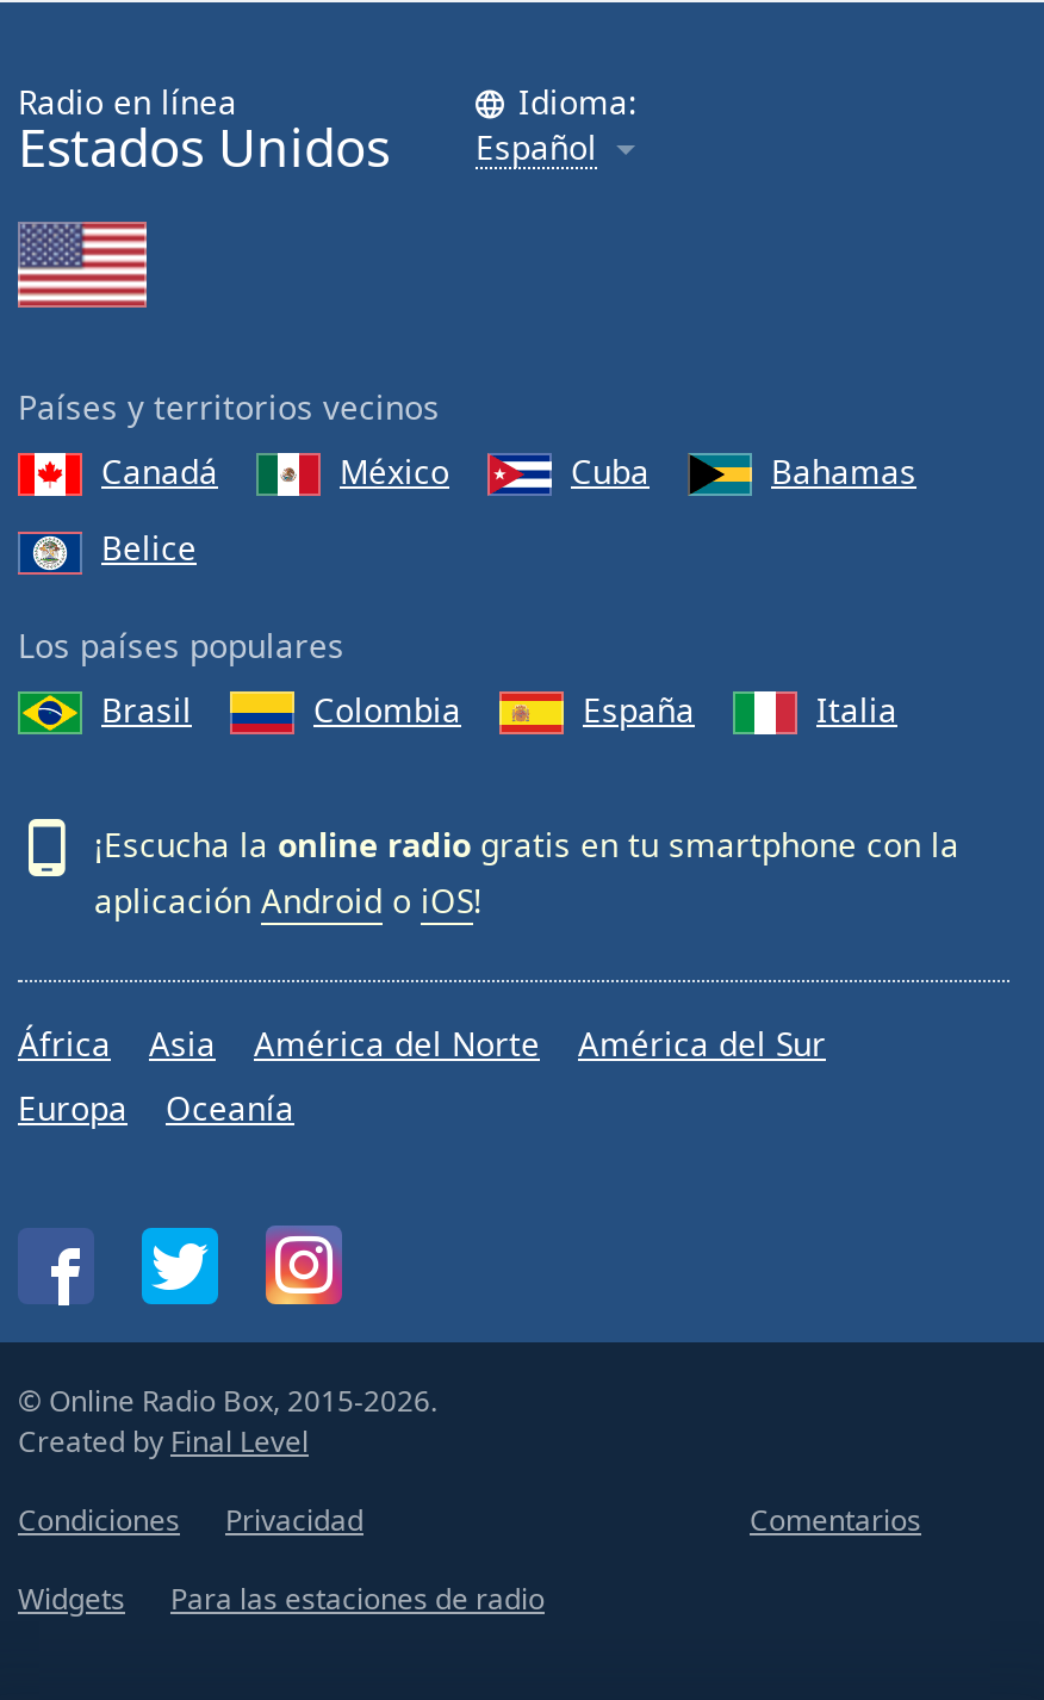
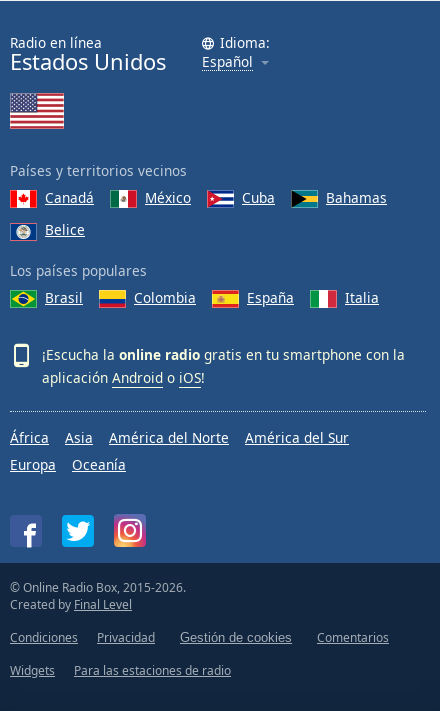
+ Gestión de cookies
